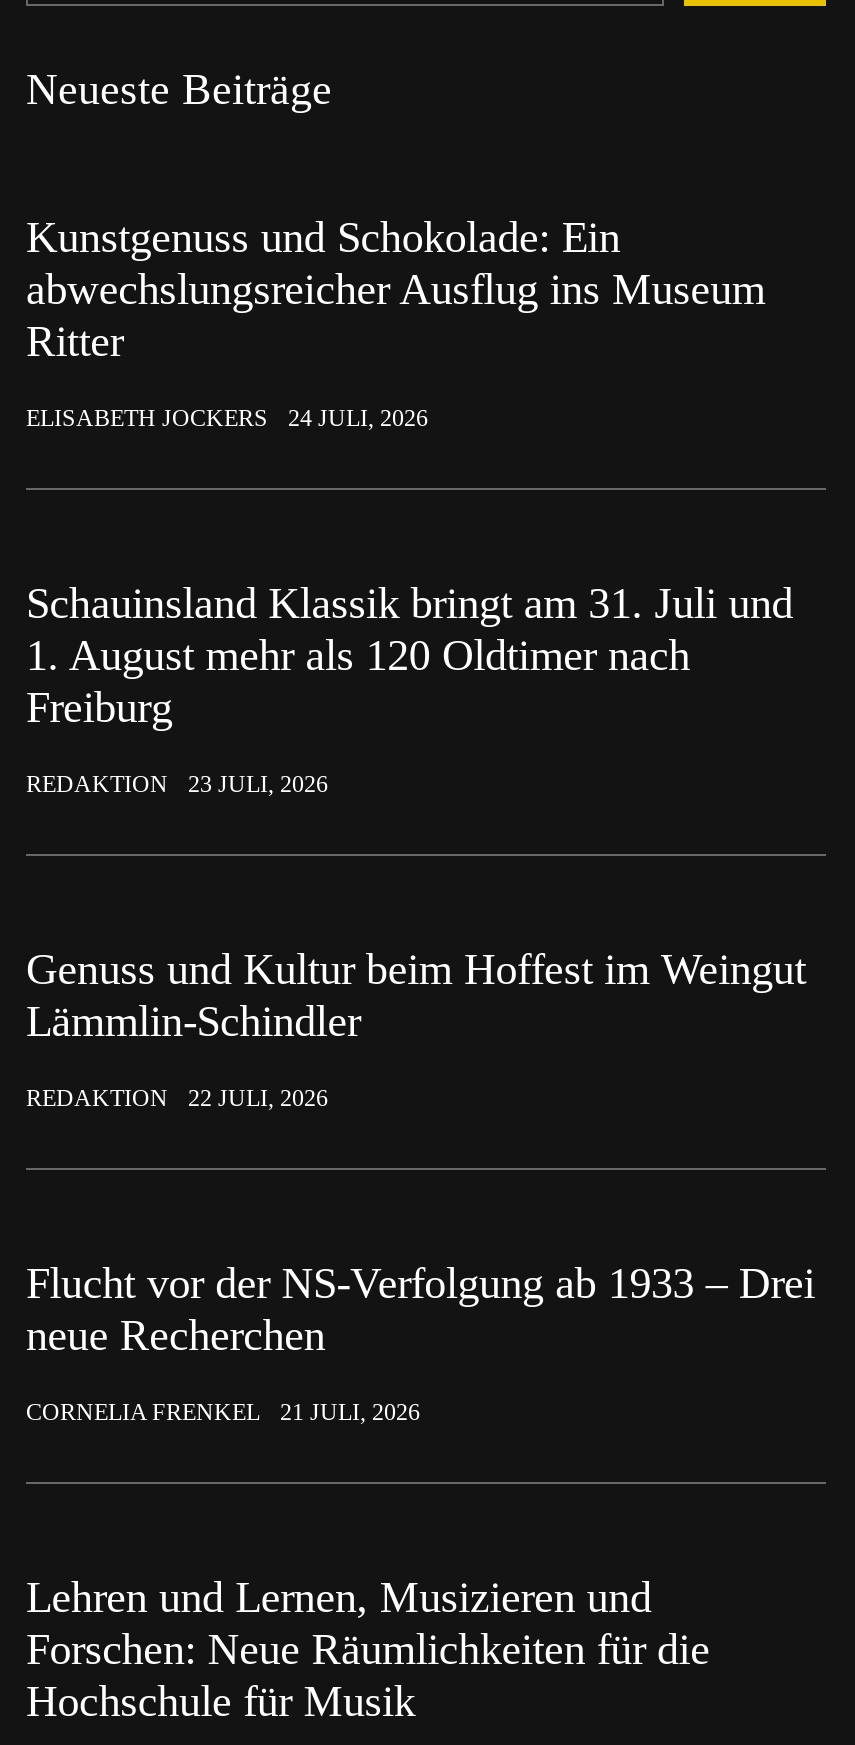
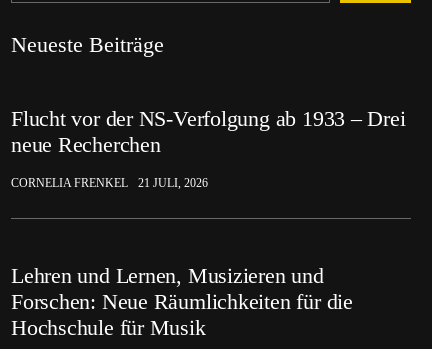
- Kunstgenuss und Schokolade: Ein
- abwechslungsreicher Ausflug ins Museum
- Ritter
- ELISABETH JOCKERS
- 24 JULI, 2026

- Schauinsland Klassik bringt am 31. Juli und
- 1. August mehr als 120 Oldtimer nach
- Freiburg
- REDAKTION
- 23 JULI, 2026

- Genuss und Kultur beim Hoffest im Weingut
- Lämmlin-Schindler
- REDAKTION
- 22 JULI, 2026
